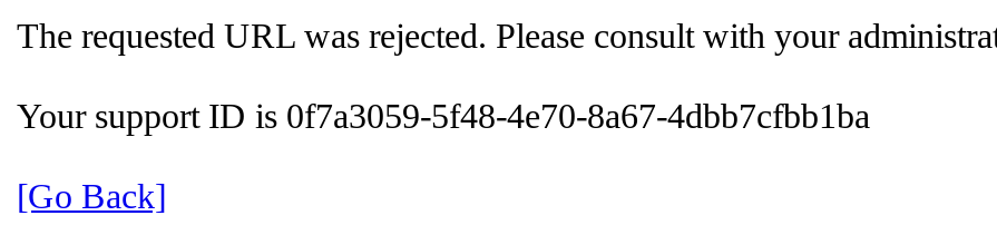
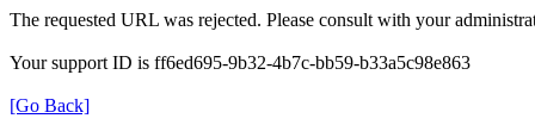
- Your support ID is 0f7a3059-5f48-4e70-8a67-4dbb7cfbb1ba
+ Your support ID is ff6ed695-9b32-4b7c-bb59-b33a5c98e863
